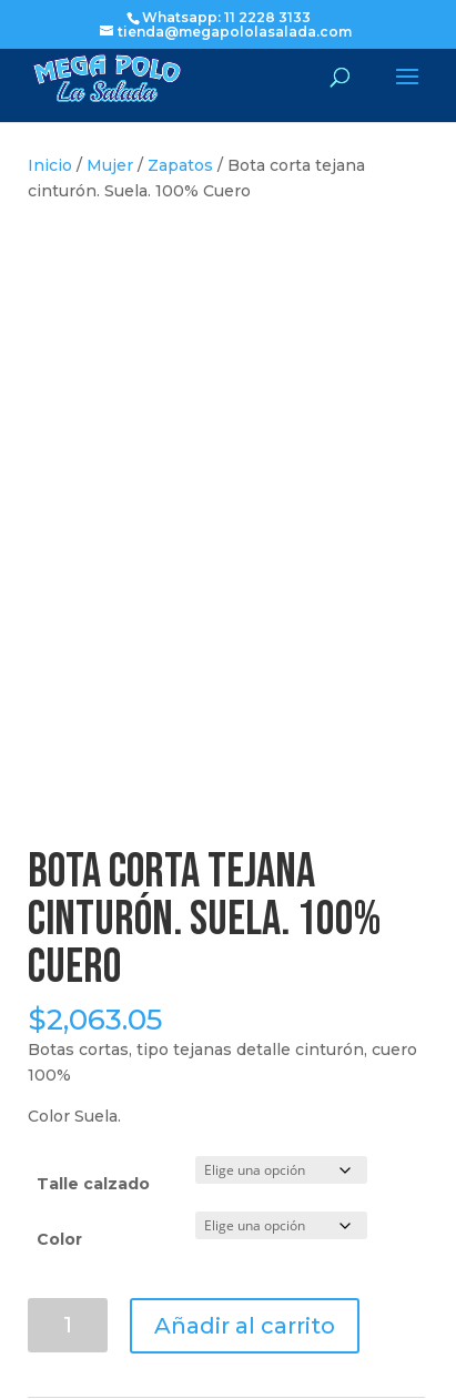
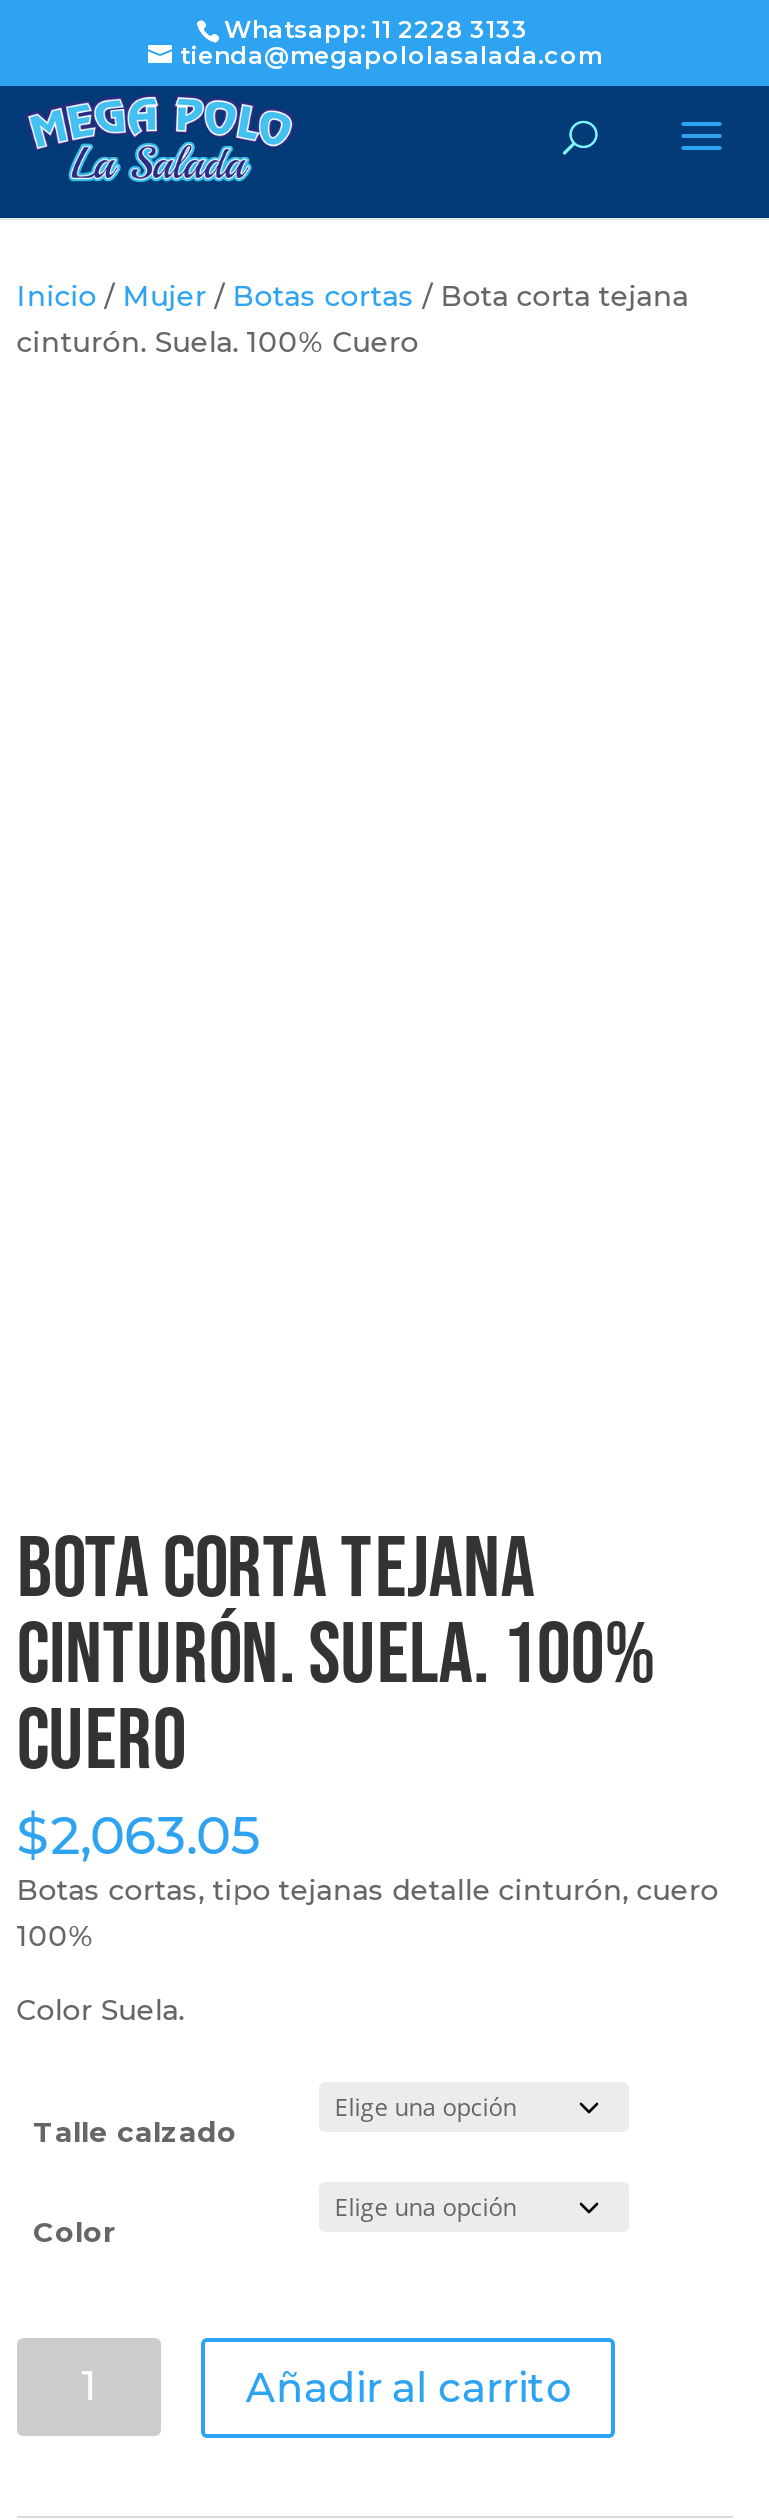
- Inicio / Mujer / Zapatos / Bota corta tejana
+ Inicio / Mujer / Botas cortas / Bota corta tejana
